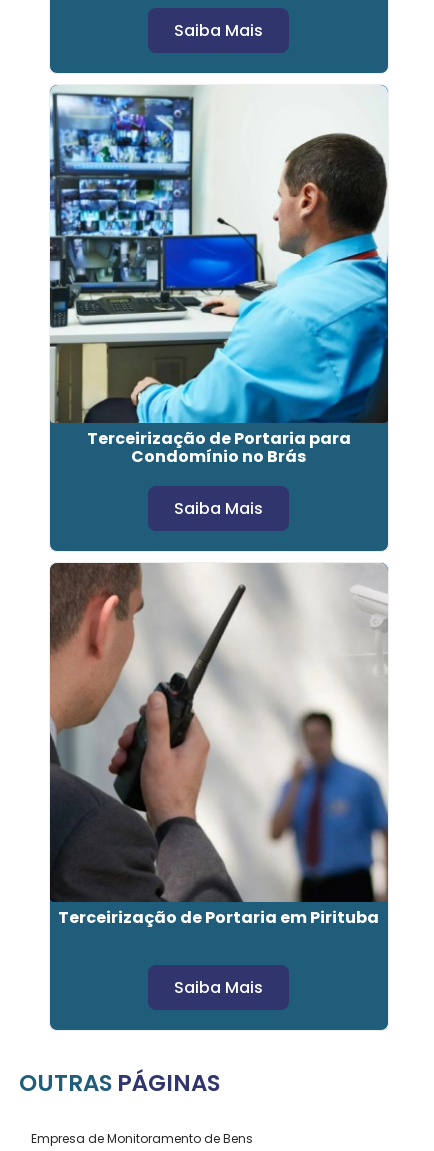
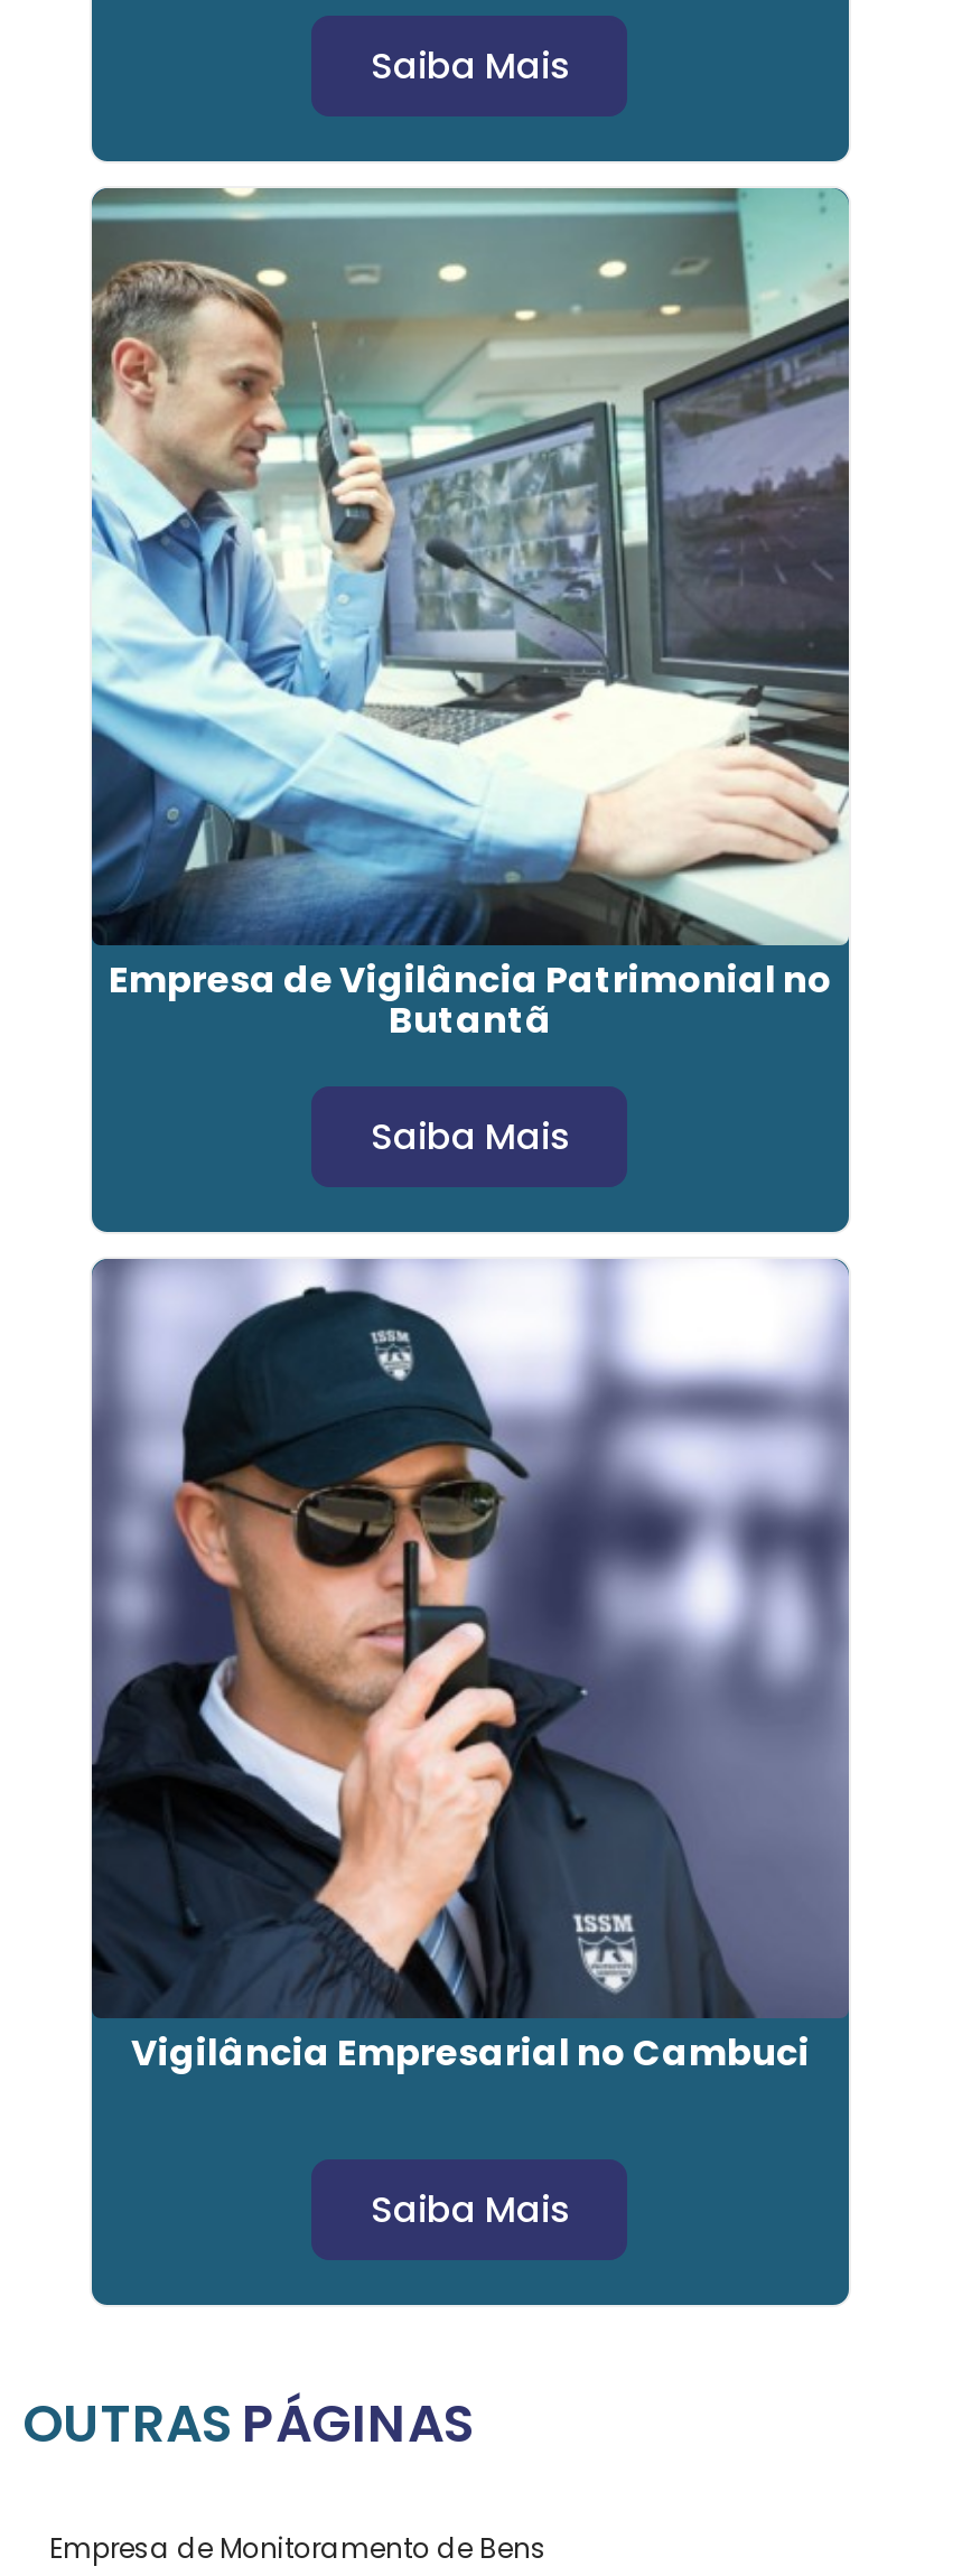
- [image]
- Terceirização de Portaria para
- Condomínio no Brás
+ [image]
+ Empresa de Vigilância Patrimonial no
+ Butantã

- [image]
- Terceirização de Portaria em Pirituba
+ [image]
+ Vigilância Empresarial no Cambuci
